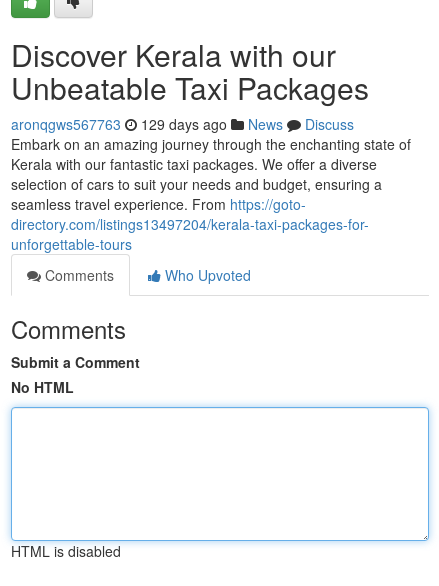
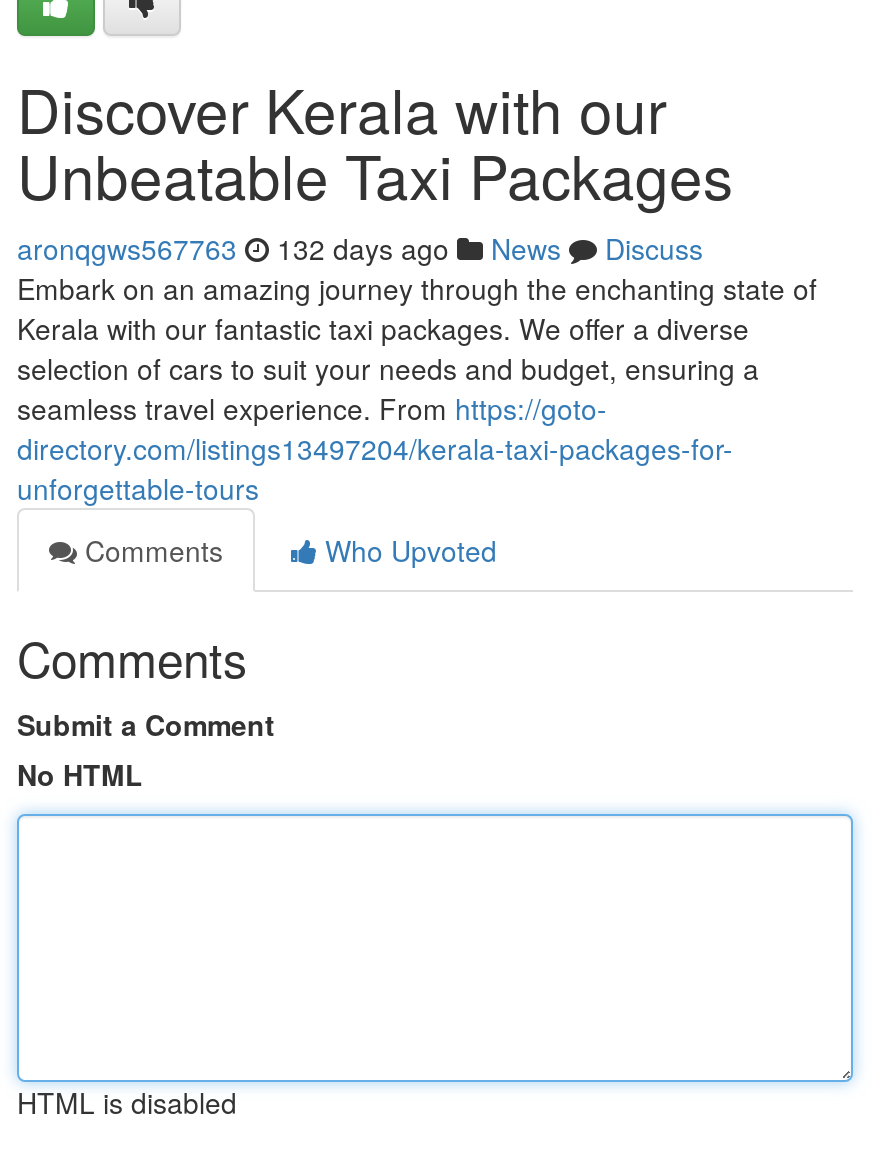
- aronqgws567763 129 days ago News Discuss
+ aronqgws567763 132 days ago News Discuss
